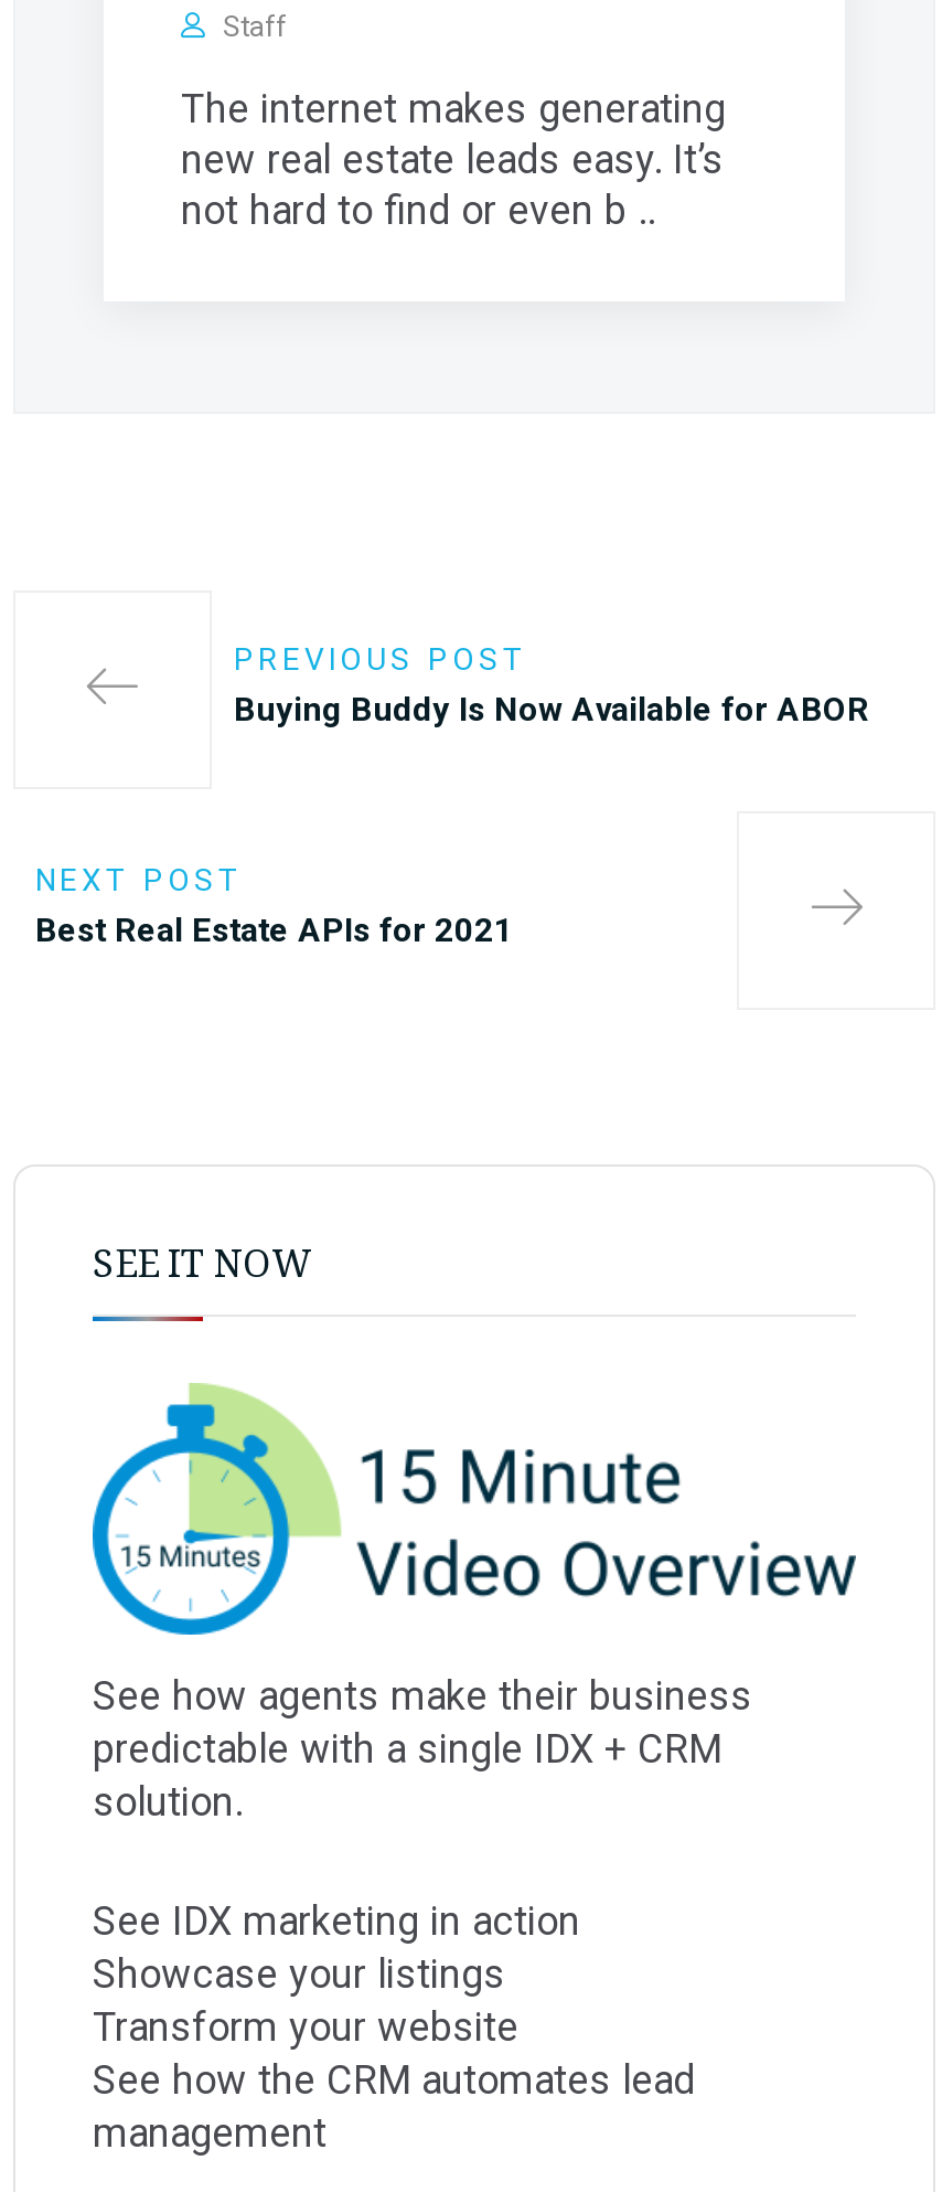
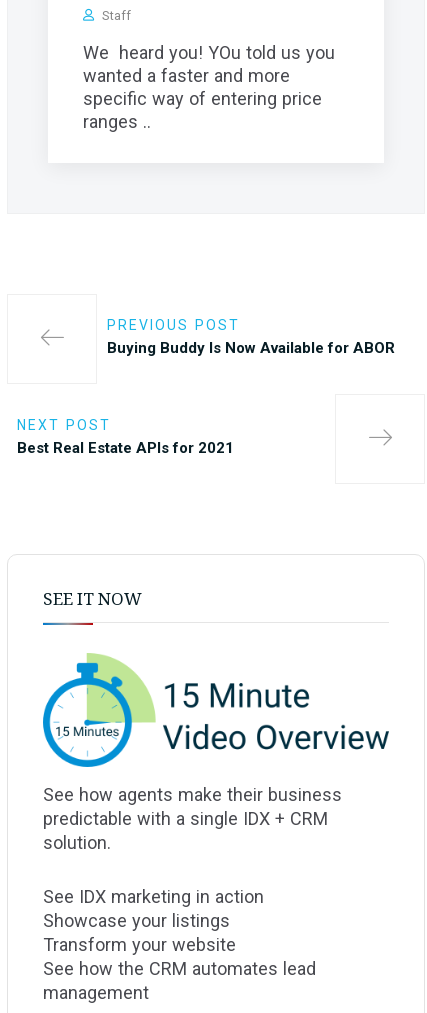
- The internet makes generating
- new real estate leads easy. It’s
- not hard to find or even b ..
+ We heard you! YOu told us you
+ wanted a faster and more
+ specific way of entering price
+ ranges ..
